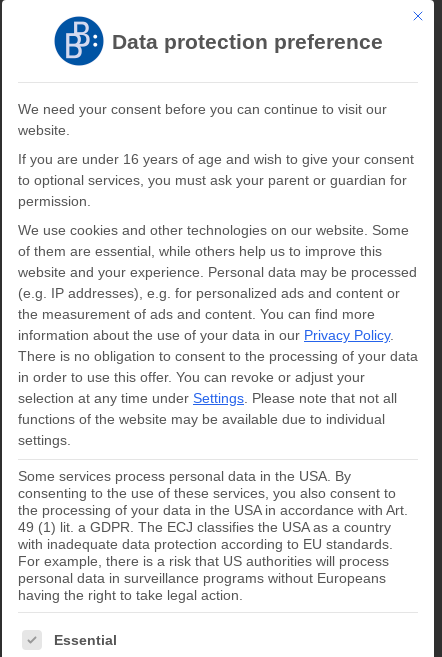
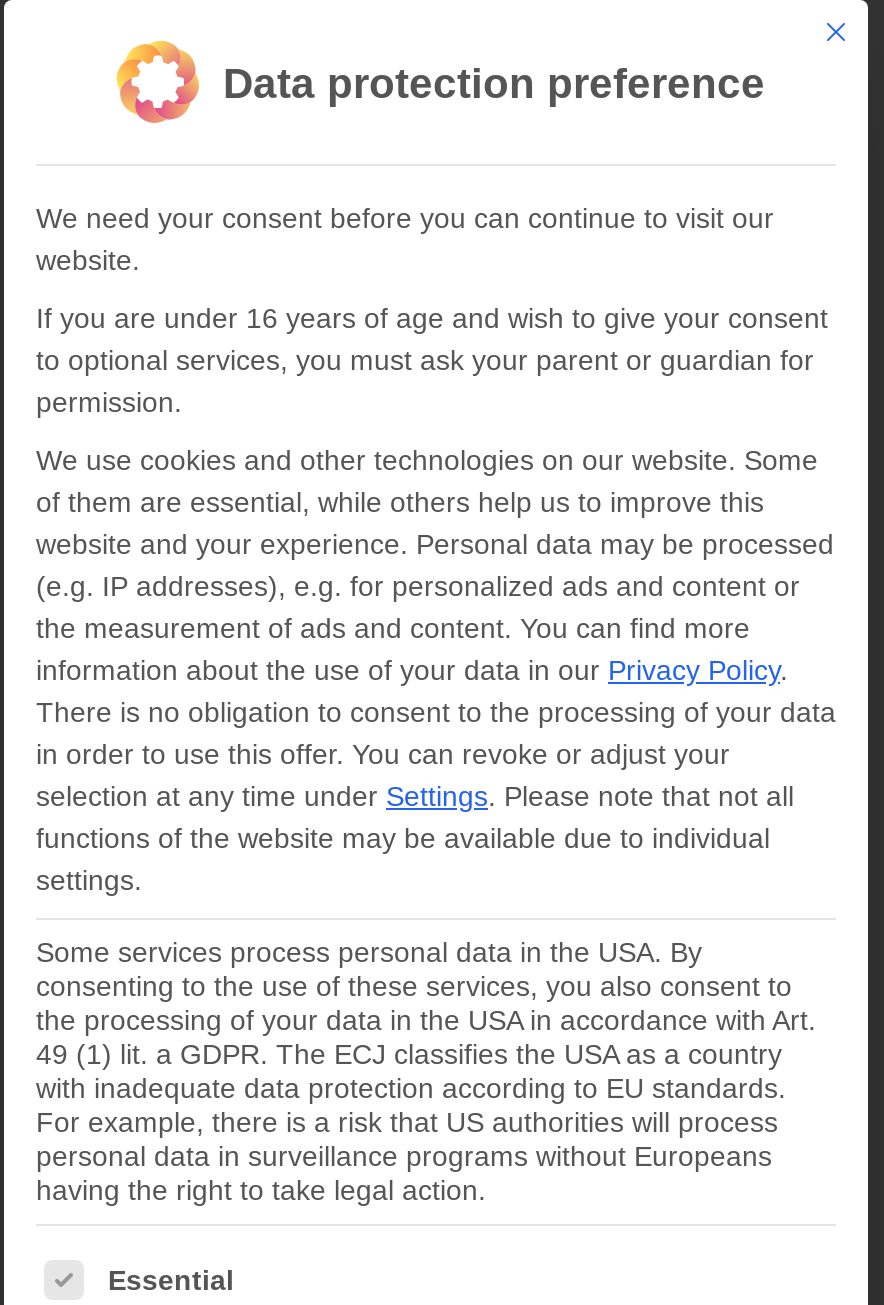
- [image]
+ [image]
